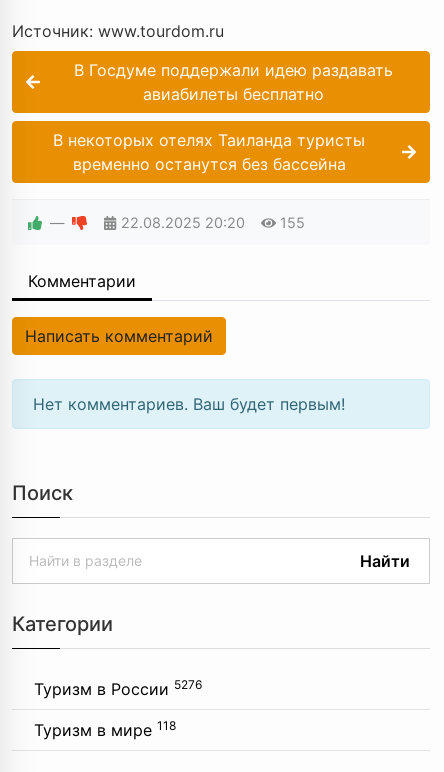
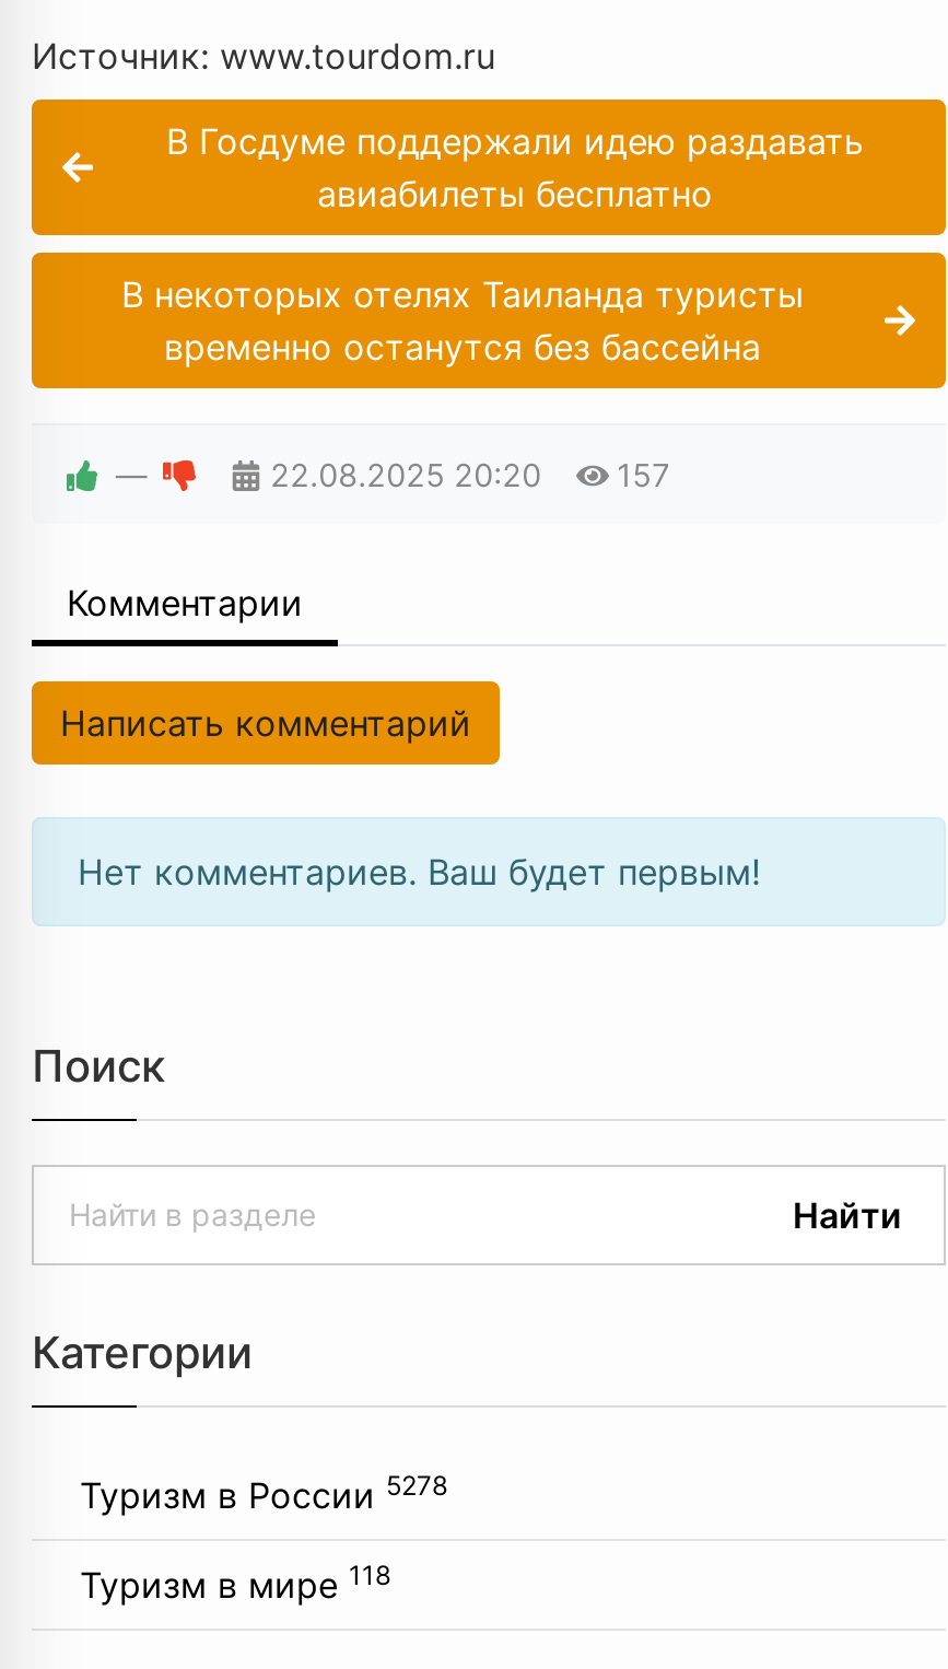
- 22.08.2025 20:20 155
+ 22.08.2025 20:20 157

- Туризм в России 5276
+ Туризм в России 5278
